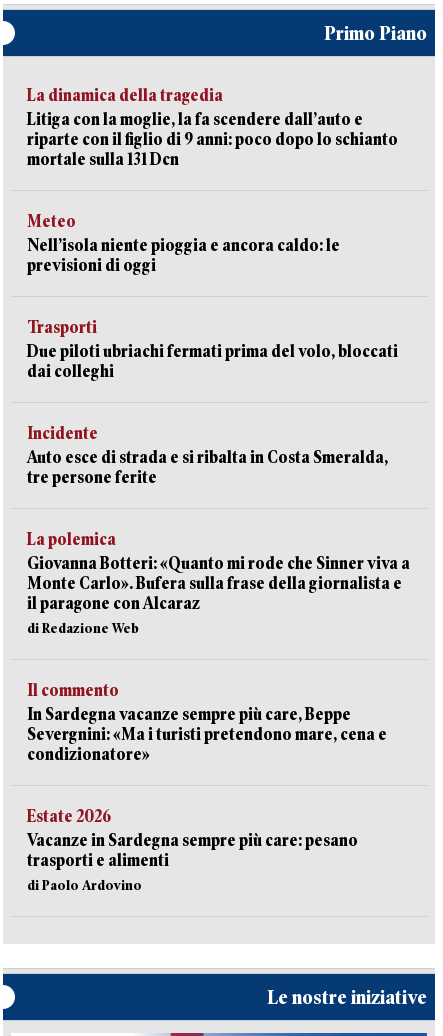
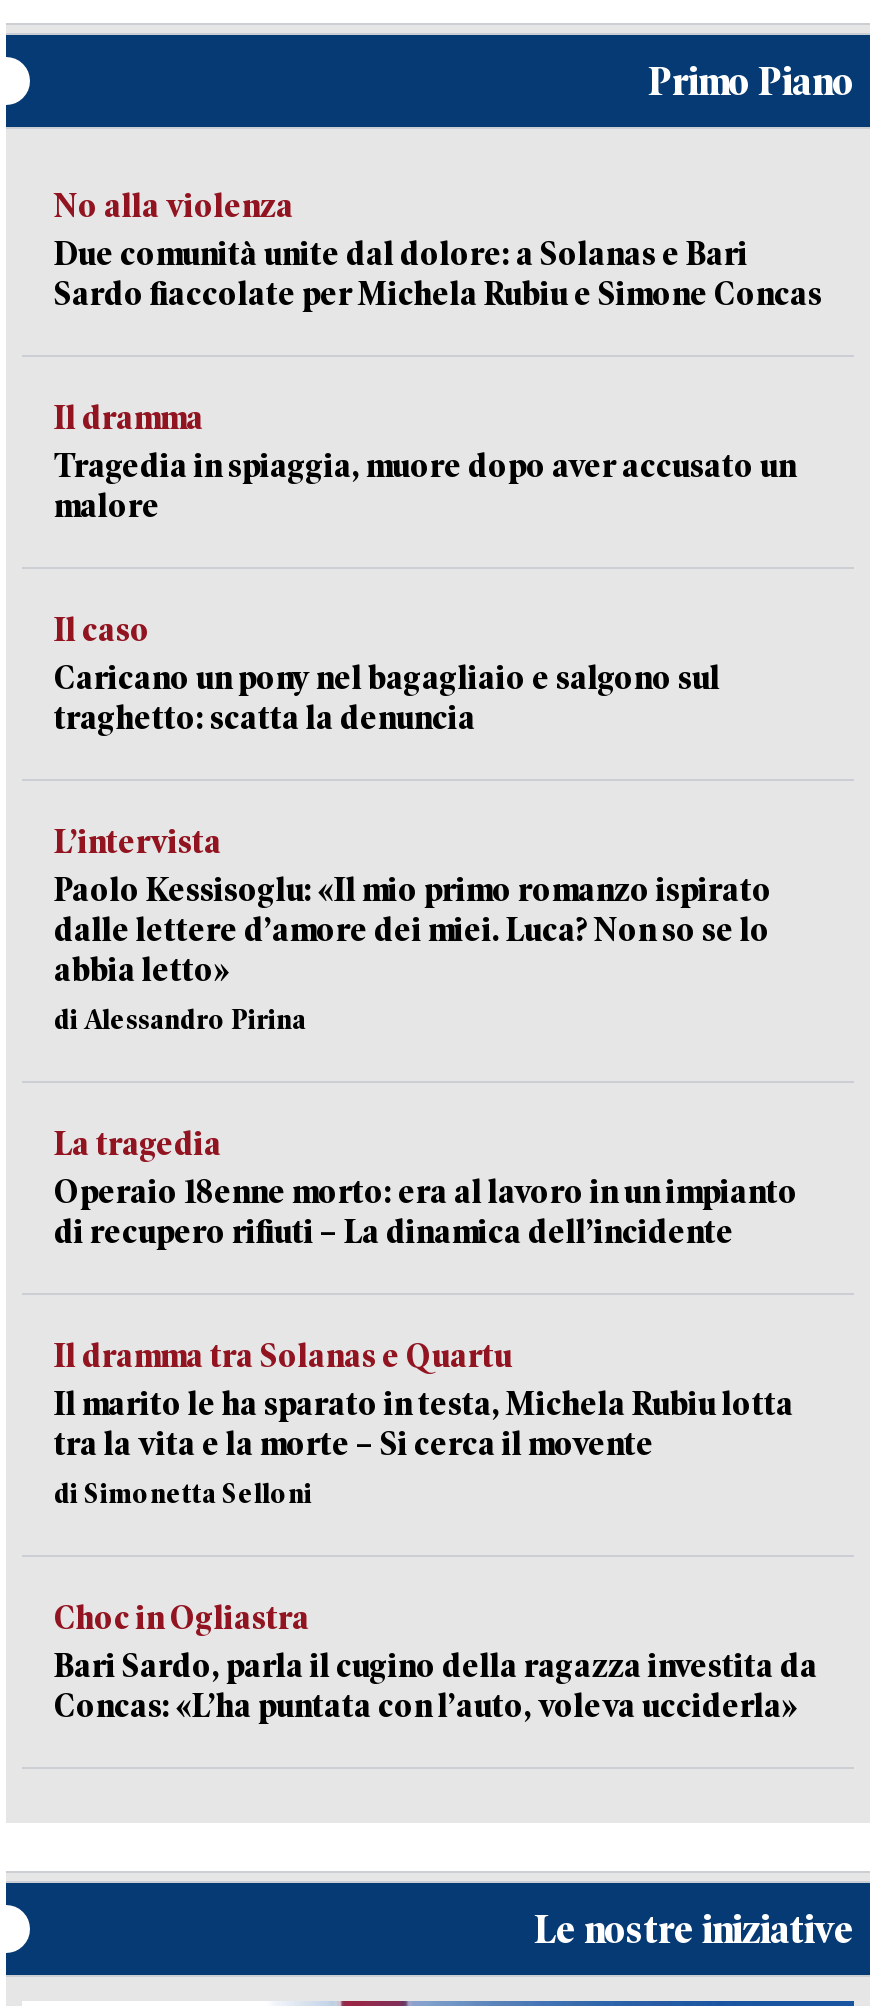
- La dinamica della tragedia
- Litiga con la moglie, la fa scendere dall’auto e
- riparte con il figlio di 9 anni: poco dopo lo schianto
- mortale sulla 131 Dcn
+ No alla violenza
+ Due comunità unite dal dolore: a Solanas e Bari
+ Sardo fiaccolate per Michela Rubiu e Simone Concas

- Meteo
- Nell’isola niente pioggia e ancora caldo: le
- previsioni di oggi
+ Il dramma
+ Tragedia in spiaggia, muore dopo aver accusato un
+ malore

- Trasporti
- Due piloti ubriachi fermati prima del volo, bloccati
- dai colleghi
+ Il caso
+ Caricano un pony nel bagagliaio e salgono sul
+ traghetto: scatta la denuncia

- Incidente
- Auto esce di strada e si ribalta in Costa Smeralda,
- tre persone ferite
+ L’intervista
+ Paolo Kessisoglu: «Il mio primo romanzo ispirato
+ dalle lettere d’amore dei miei. Luca? Non so se lo
+ abbia letto»
+ di Alessandro Pirina

- La polemica
- Giovanna Botteri: «Quanto mi rode che Sinner viva a
- Monte Carlo». Bufera sulla frase della giornalista e
- il paragone con Alcaraz
- di Redazione Web
+ La tragedia
+ Operaio 18enne morto: era al lavoro in un impianto
+ di recupero rifiuti – La dinamica dell’incidente

- Il commento
- In Sardegna vacanze sempre più care, Beppe
- Severgnini: «Ma i turisti pretendono mare, cena e
- condizionatore»
+ Il dramma tra Solanas e Quartu
+ Il marito le ha sparato in testa, Michela Rubiu lotta
+ tra la vita e la morte – Si cerca il movente
+ di Simonetta Selloni

- Estate 2026
- Vacanze in Sardegna sempre più care: pesano
- trasporti e alimenti
- di Paolo Ardovino
+ Choc in Ogliastra
+ Bari Sardo, parla il cugino della ragazza investita da
+ Concas: «L’ha puntata con l’auto, voleva ucciderla»
